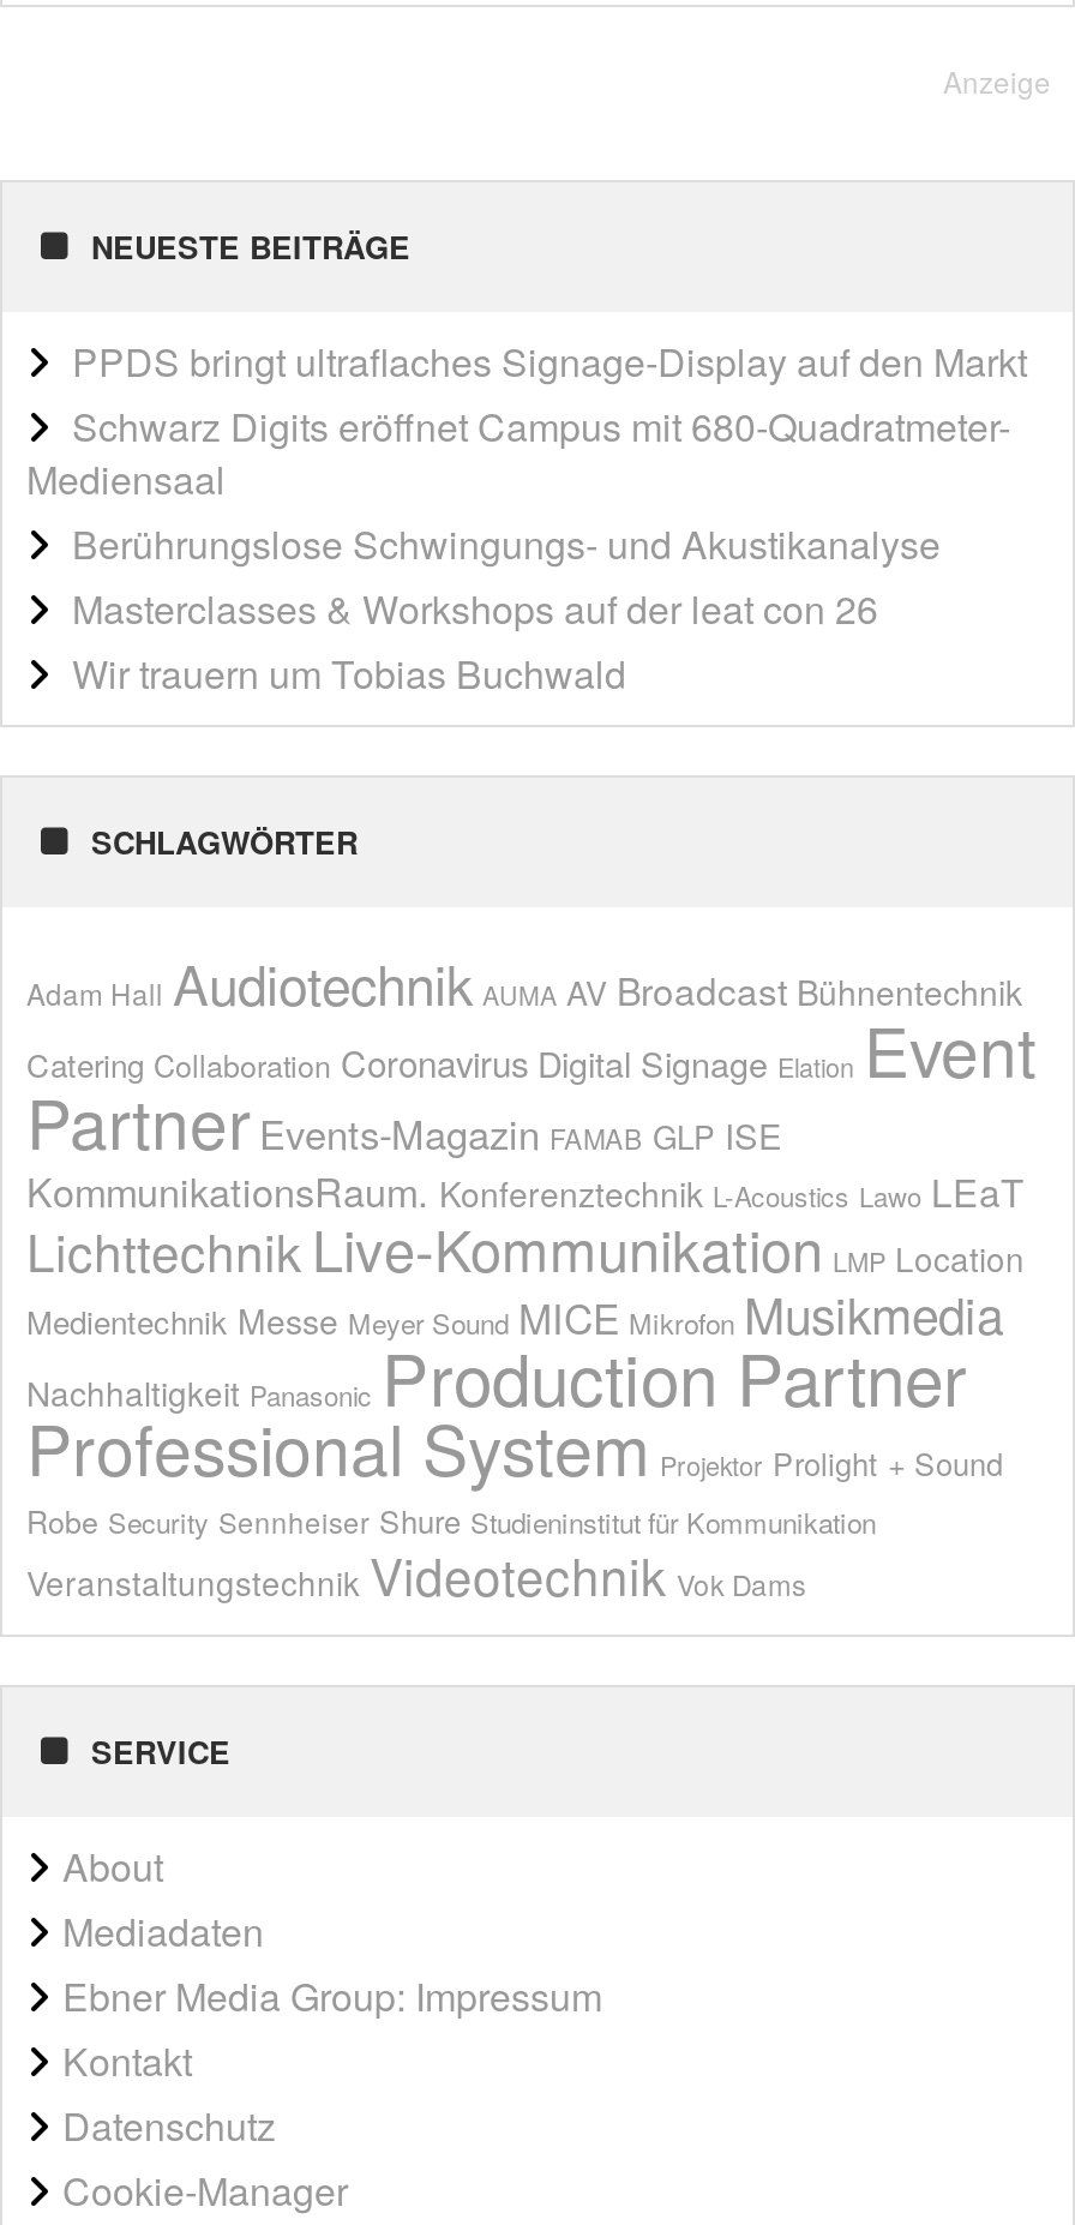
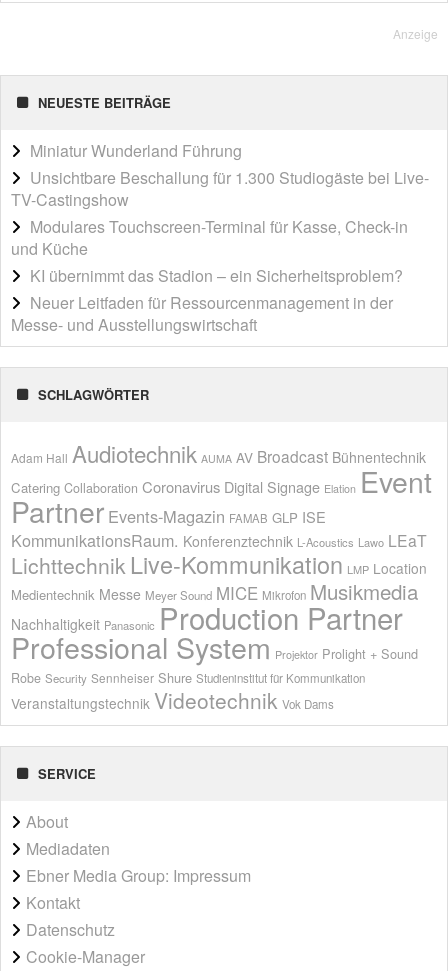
- PPDS bringt ultraflaches Signage-Display auf den Markt
- Schwarz Digits eröffnet Campus mit 680-Quadratmeter-
- Mediensaal
- Berührungslose Schwingungs- und Akustikanalyse
- Masterclasses & Workshops auf der leat con 26
- Wir trauern um Tobias Buchwald
+ Miniatur Wunderland Führung
+ Unsichtbare Beschallung für 1.300 Studiogäste bei Live-
+ TV-Castingshow
+ Modulares Touchscreen-Terminal für Kasse, Check-in
+ und Küche
+ KI übernimmt das Stadion – ein Sicherheitsproblem?
+ Neuer Leitfaden für Ressourcenmanagement in der
+ Messe- und Ausstellungswirtschaft
